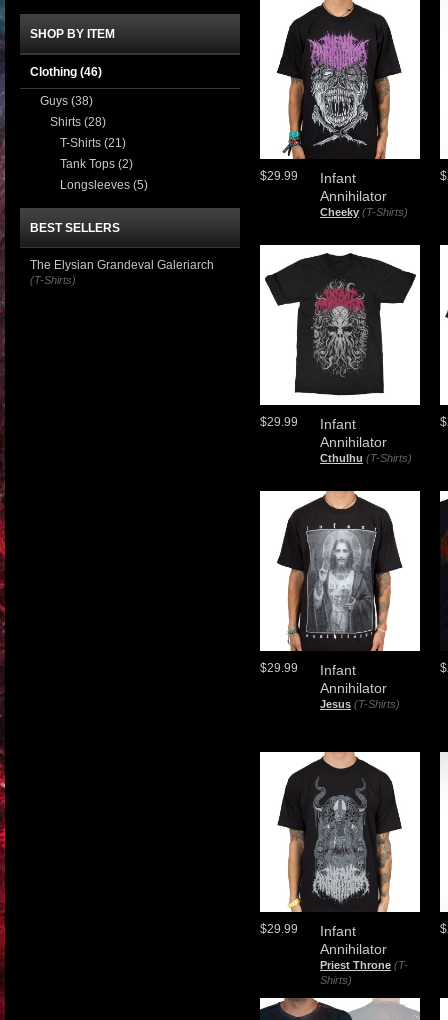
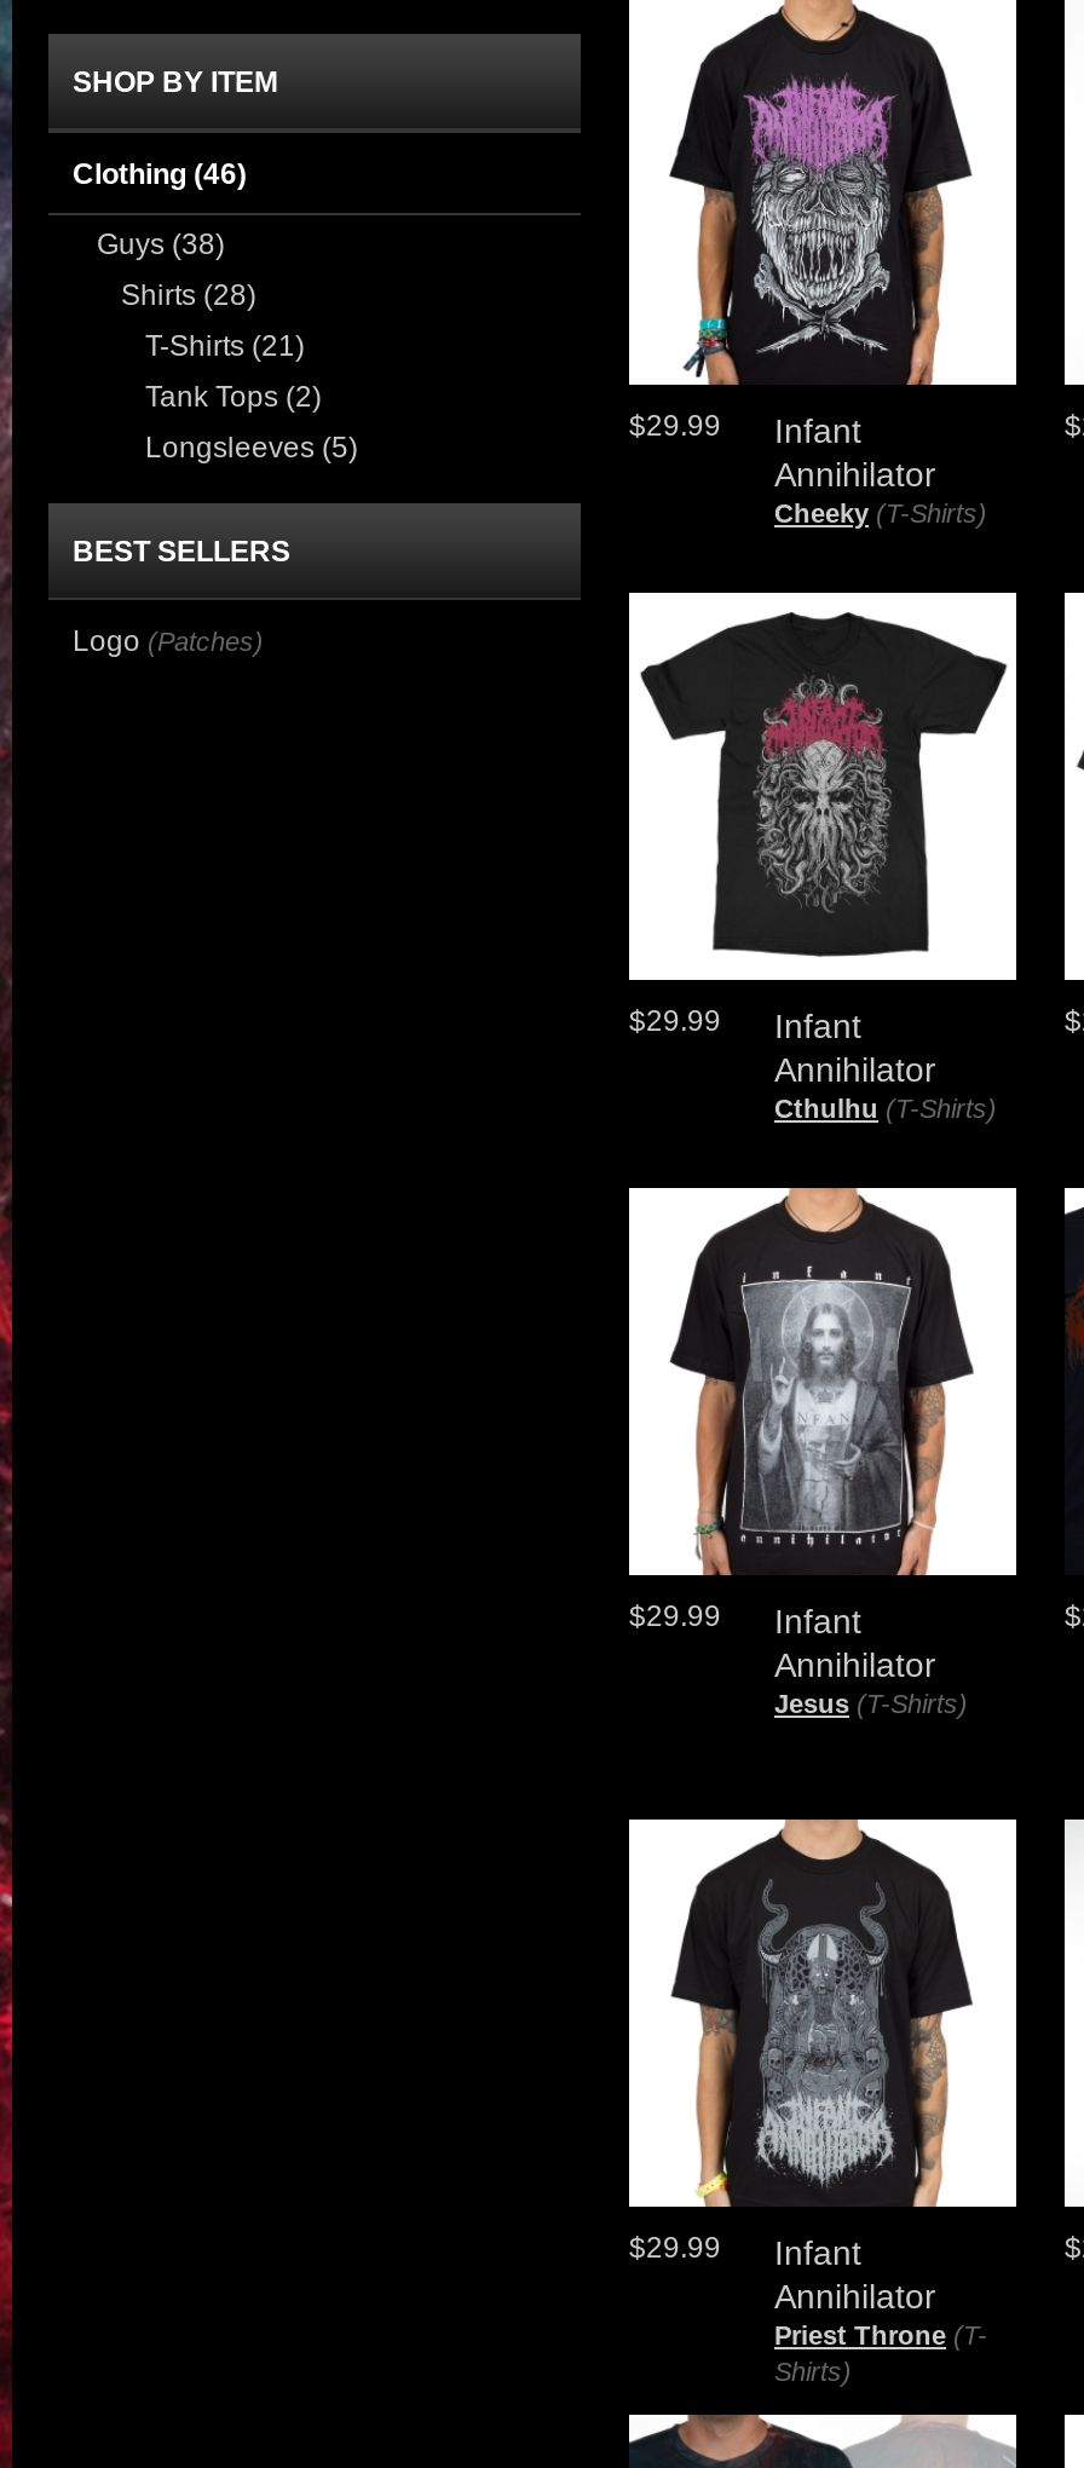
- The Elysian Grandeval Galeriarch
- (T-Shirts)
+ Logo (Patches)
